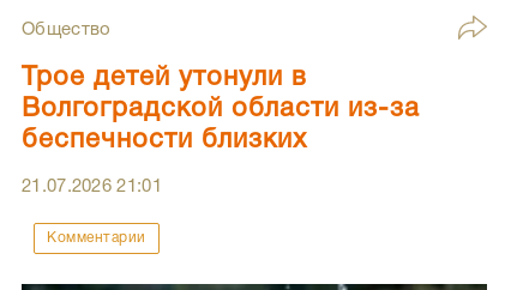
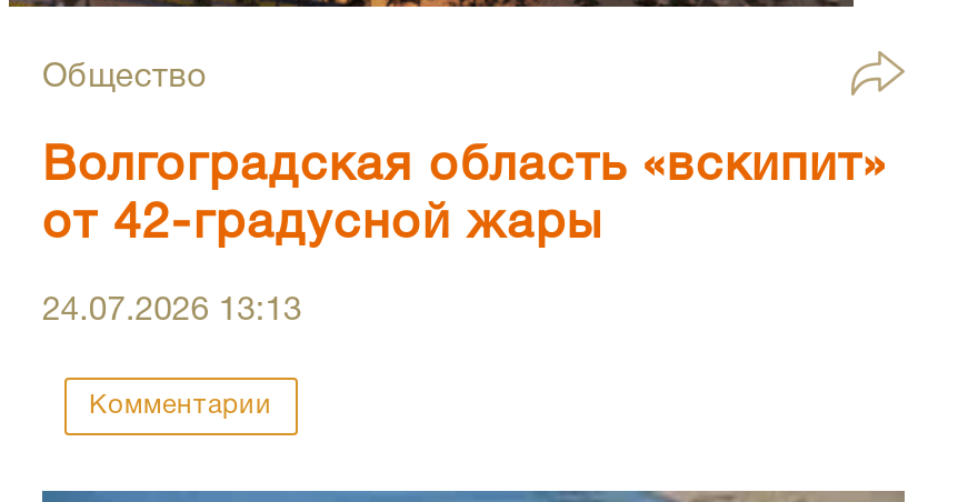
- Трое детей утонули в
- Волгоградской области из-за
- беспечности близких
+ Волгоградская область «вскипит»
+ от 42-градусной жары

- 21.07.2026 21:01
+ 24.07.2026 13:13
